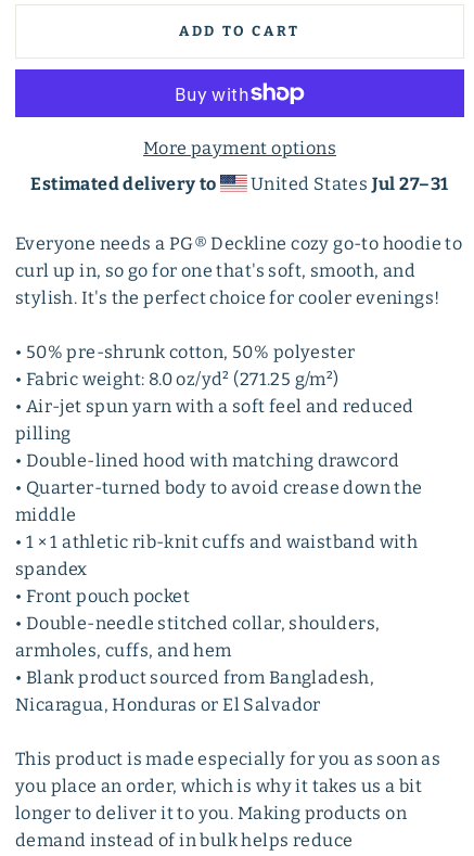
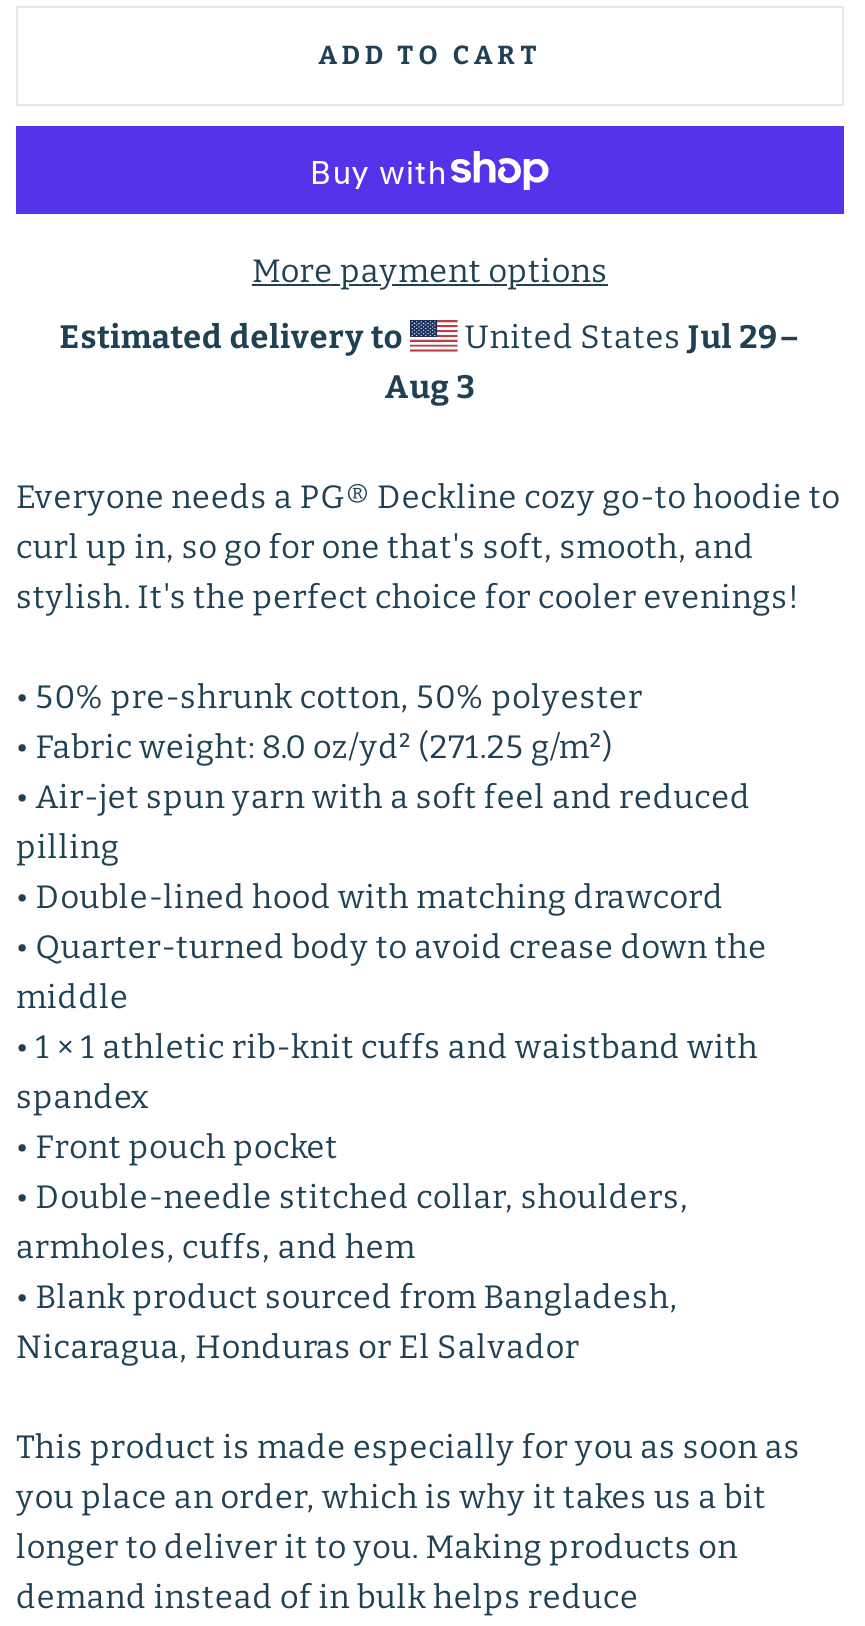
- United States Jul 27–31
+ United States Jul 29–
+ Aug 3
